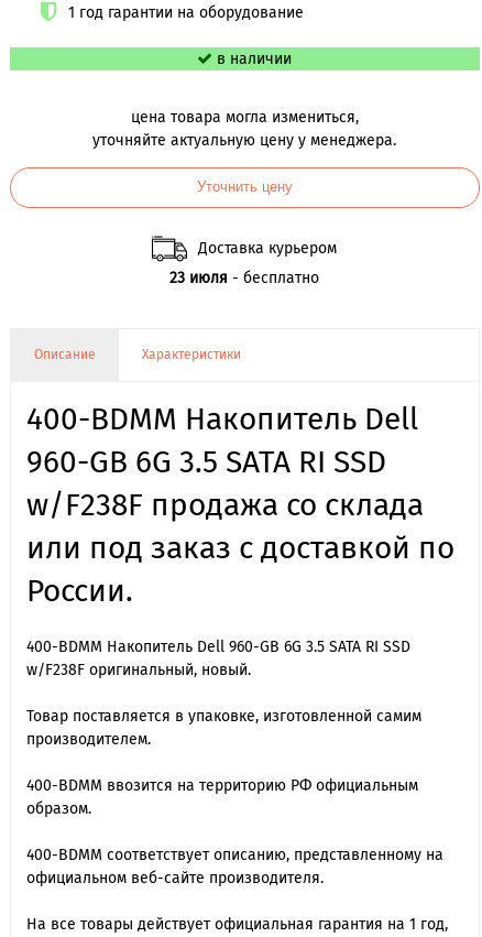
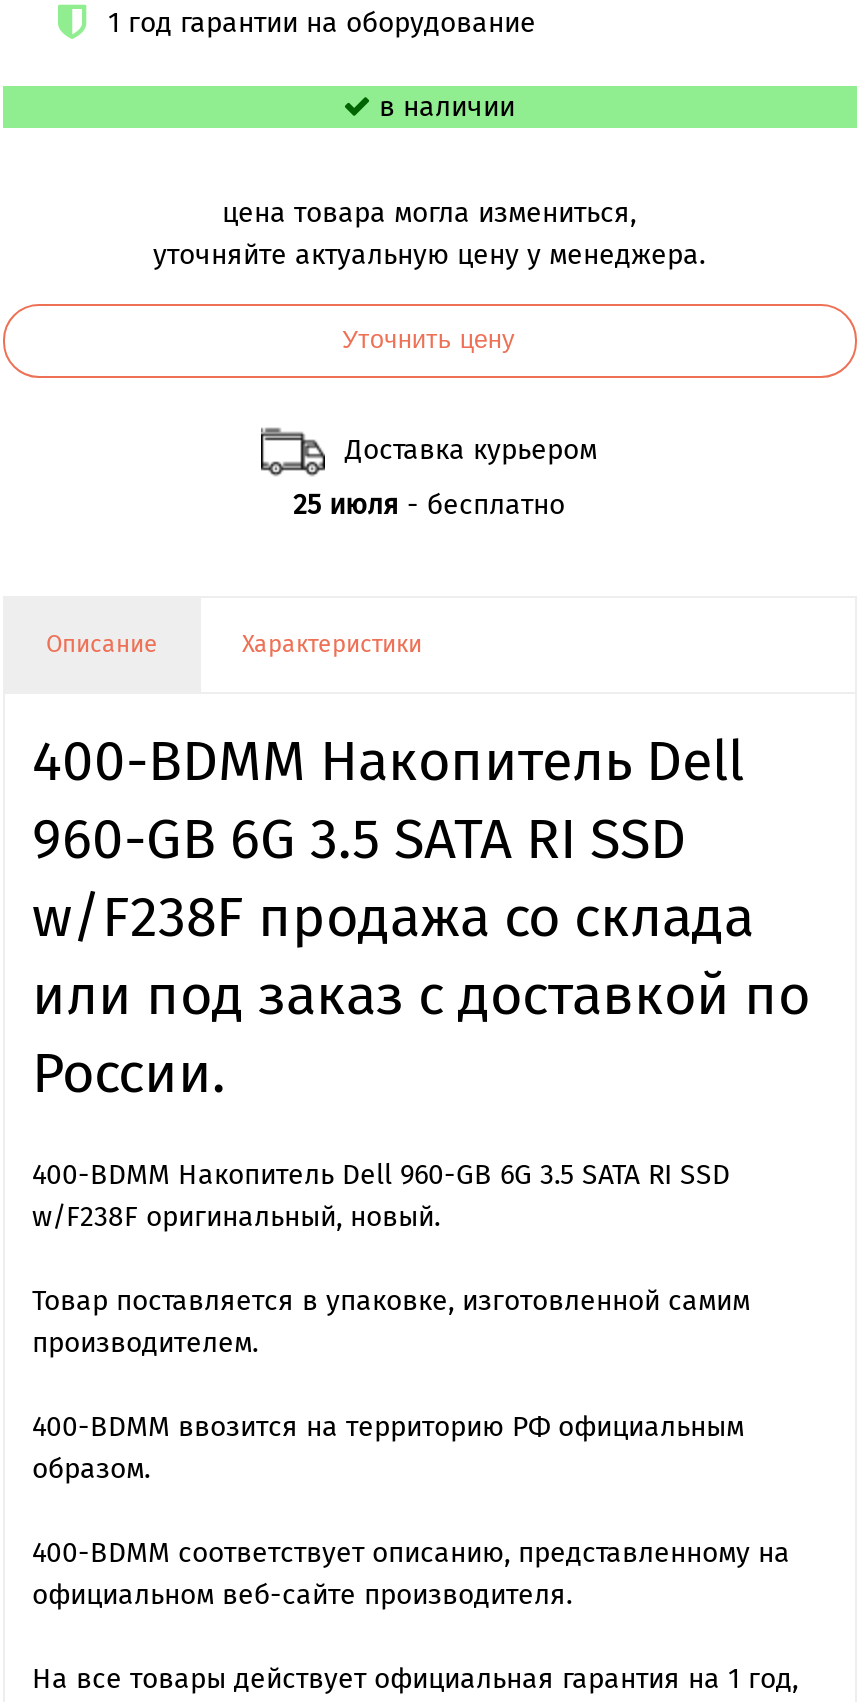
- 23 июля - бесплатно
+ 25 июля - бесплатно
